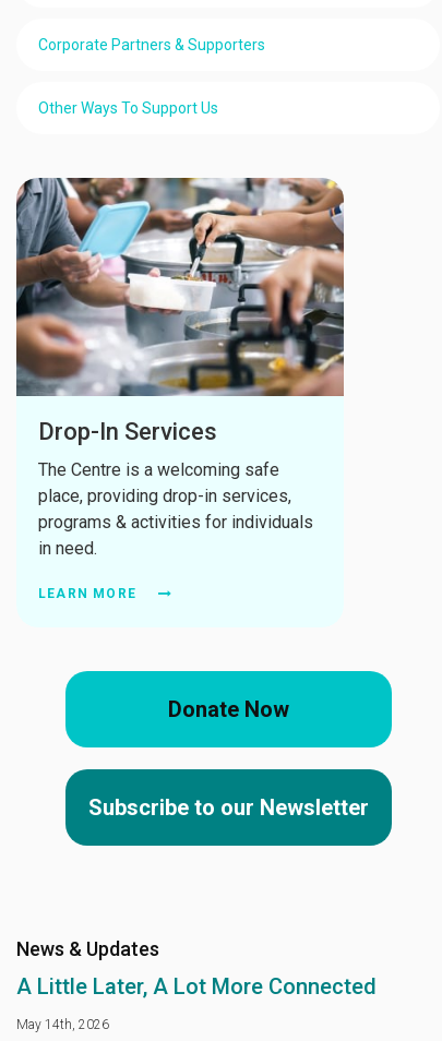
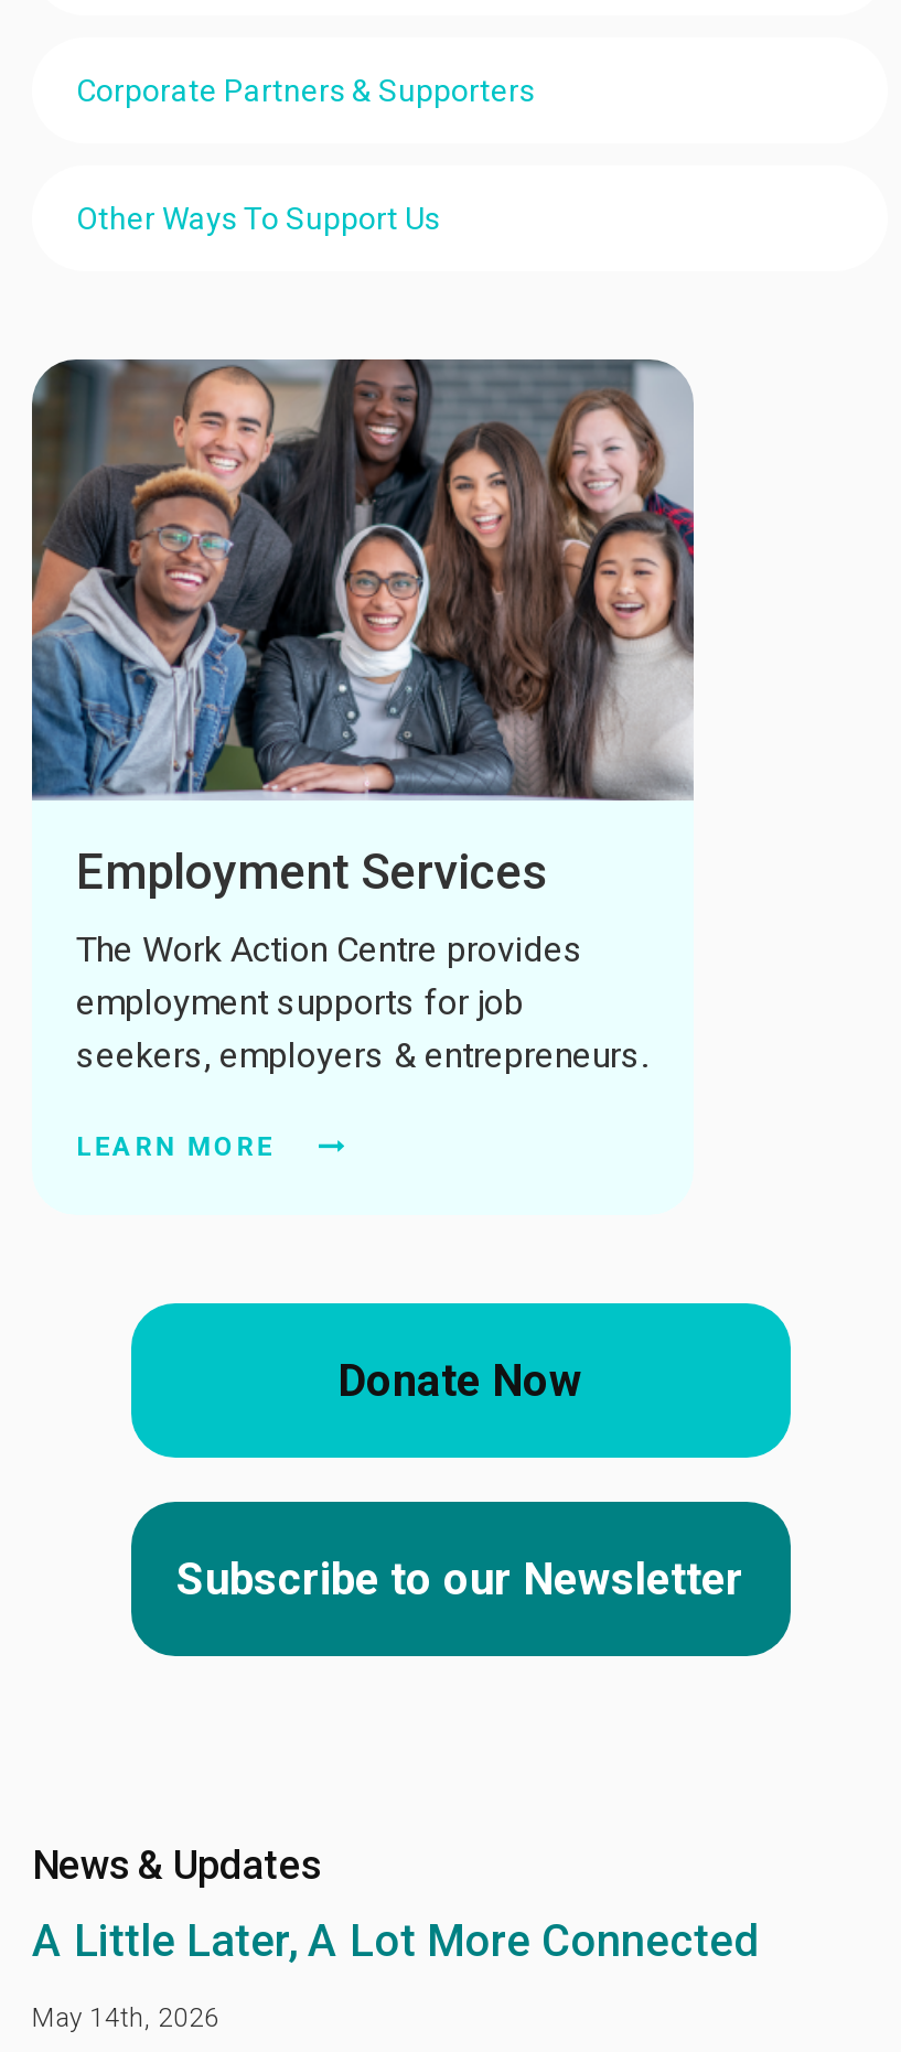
- [image]
- Drop-In Services
+ [image]
+ Employment Services

- The Centre is a welcoming safe
- place, providing drop-in services,
- programs & activities for individuals
- in need.
+ The Work Action Centre provides
+ employment supports for job
+ seekers, employers & entrepreneurs.
